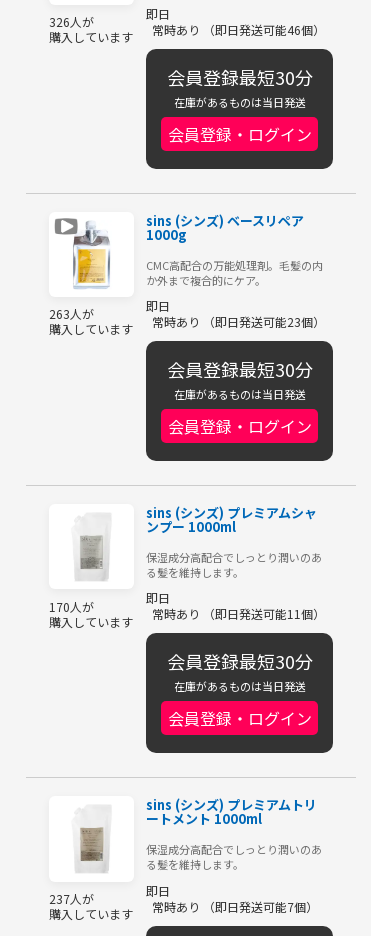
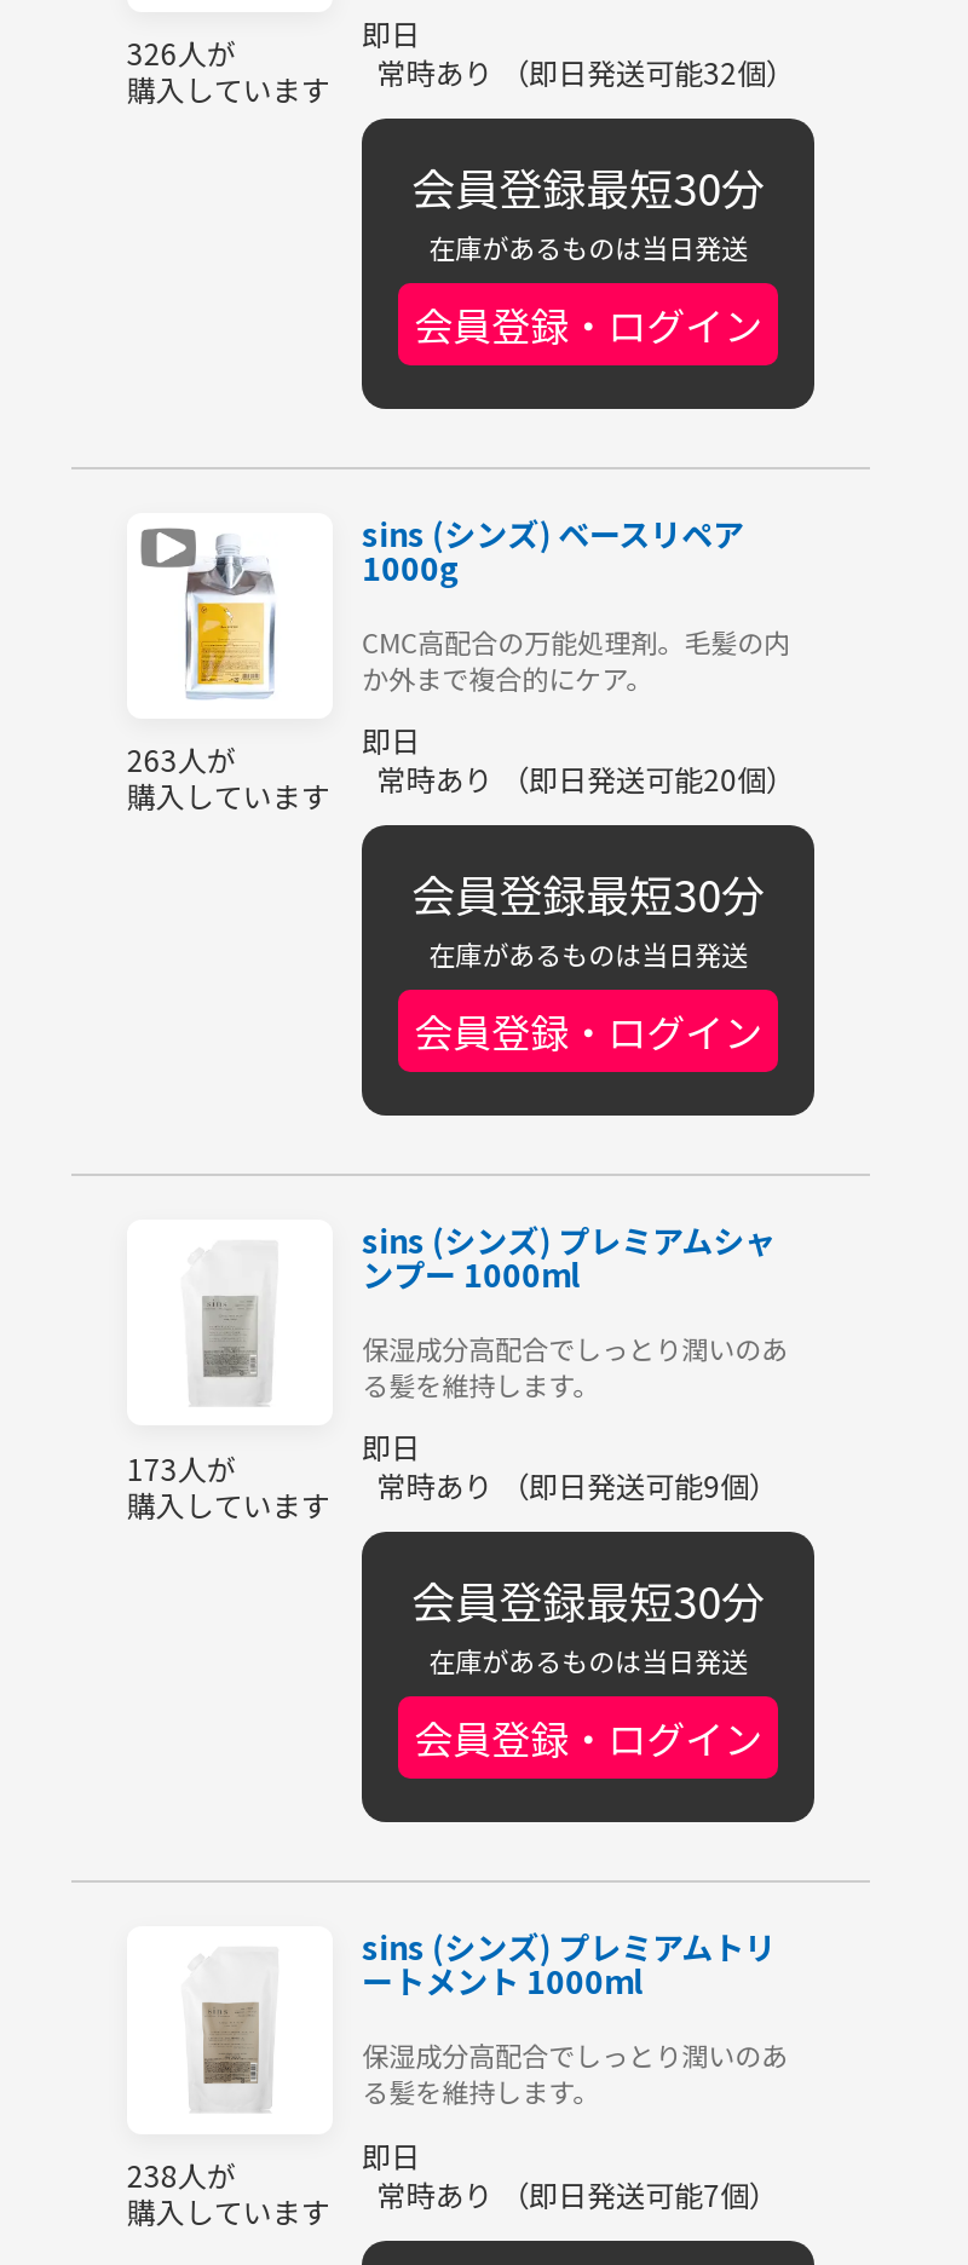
- 常時あり （即日発送可能46個）
+ 常時あり （即日発送可能32個）

- 常時あり （即日発送可能23個）
+ 常時あり （即日発送可能20個）

- 170人が
+ 173人が

- 常時あり （即日発送可能11個）
+ 常時あり （即日発送可能9個）

- 237人が
+ 238人が
